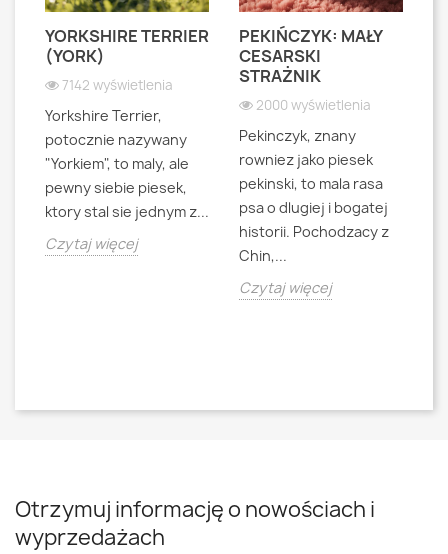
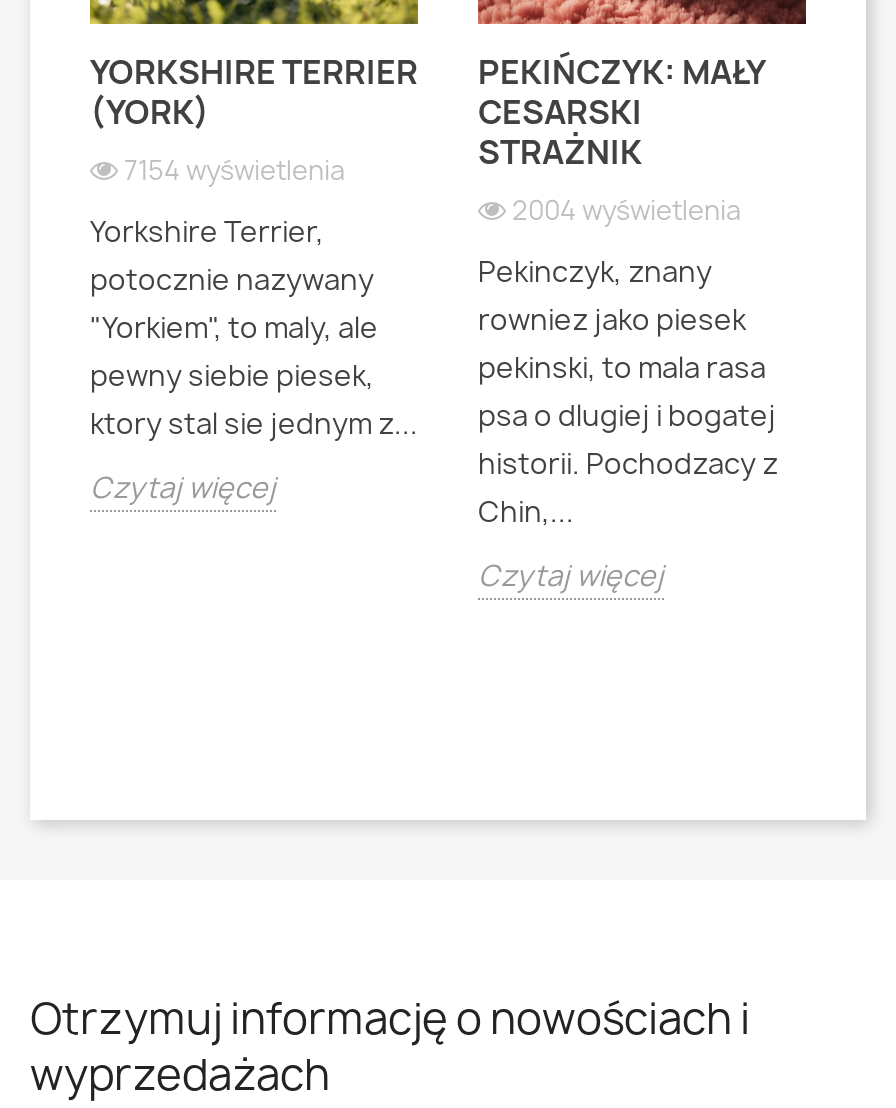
- 7142 wyświetlenia
+ 7154 wyświetlenia

- 2000 wyświetlenia
+ 2004 wyświetlenia
